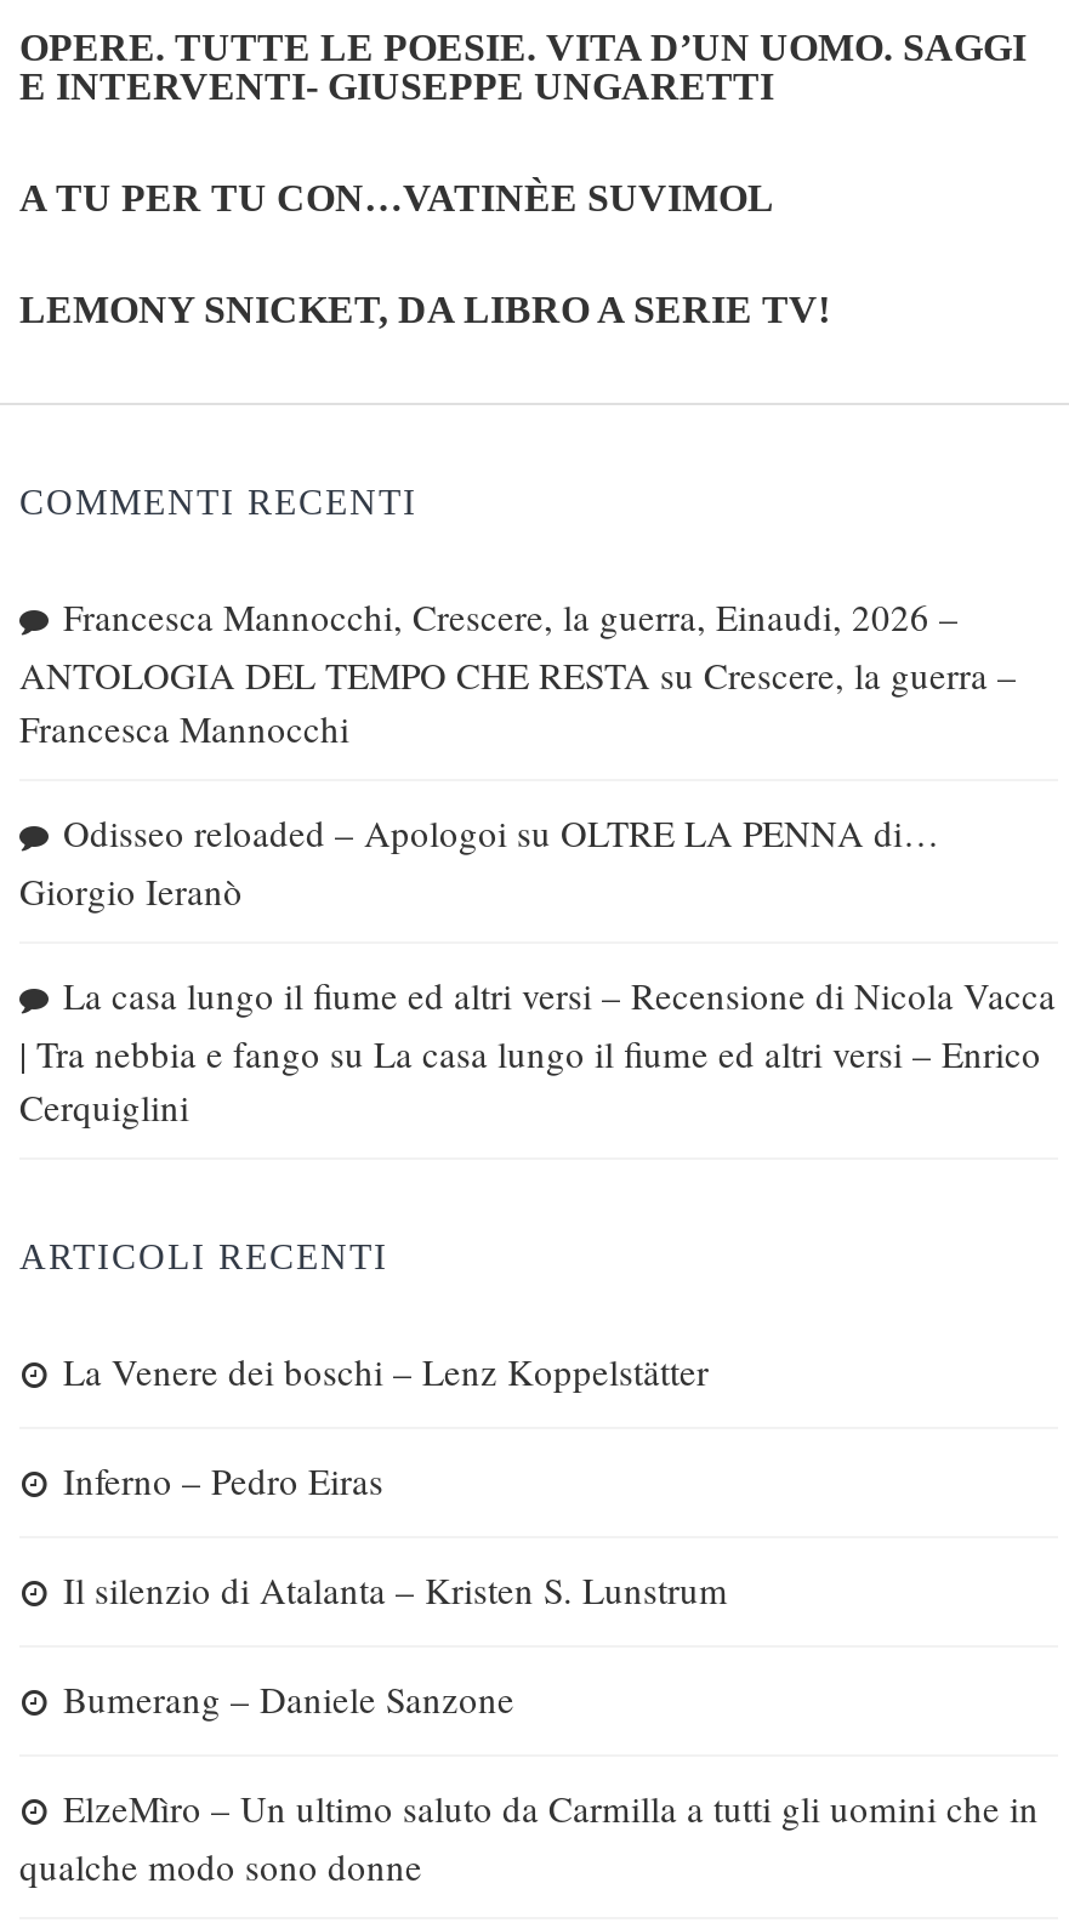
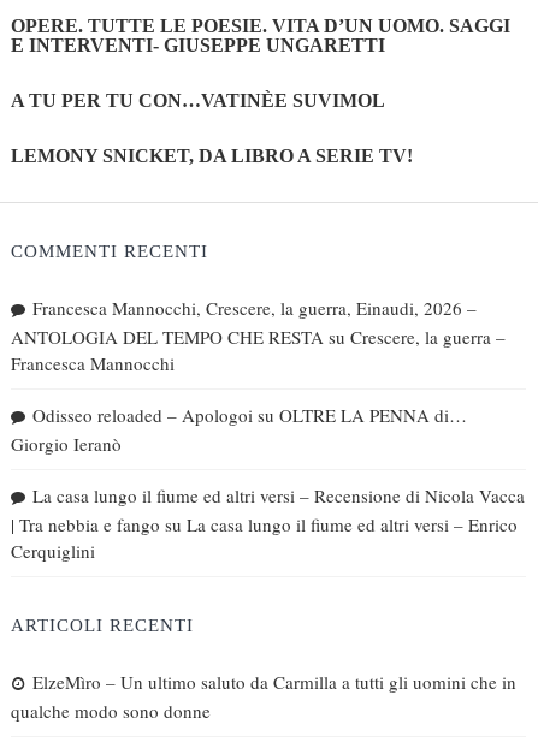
- La Venere dei boschi – Lenz Koppelstätter
- Inferno – Pedro Eiras
- Il silenzio di Atalanta – Kristen S. Lunstrum
- Bumerang – Daniele Sanzone
